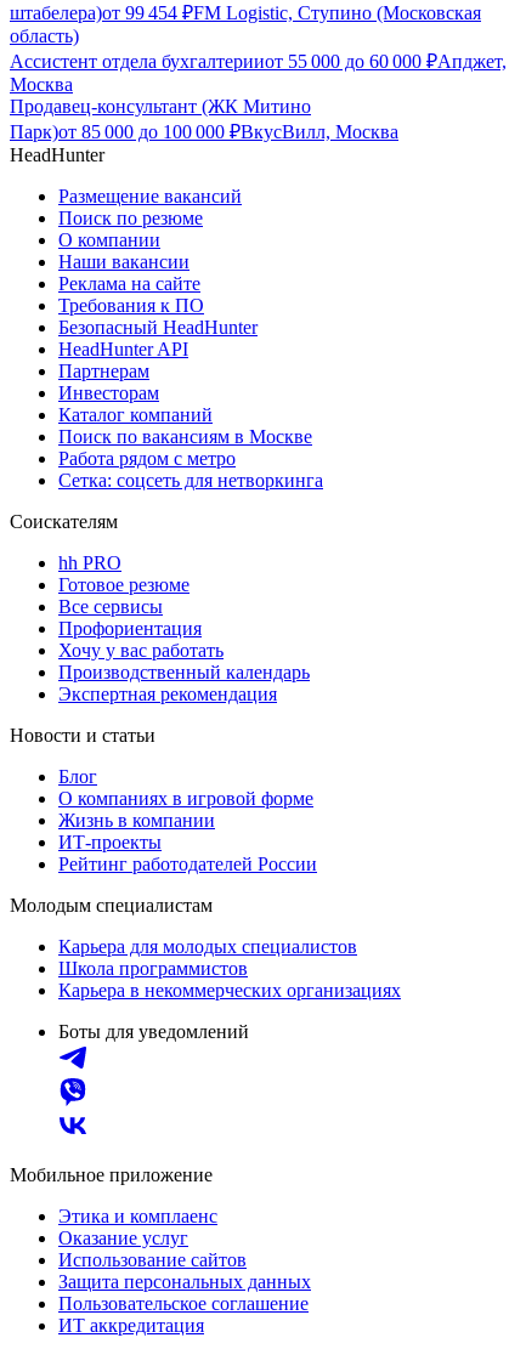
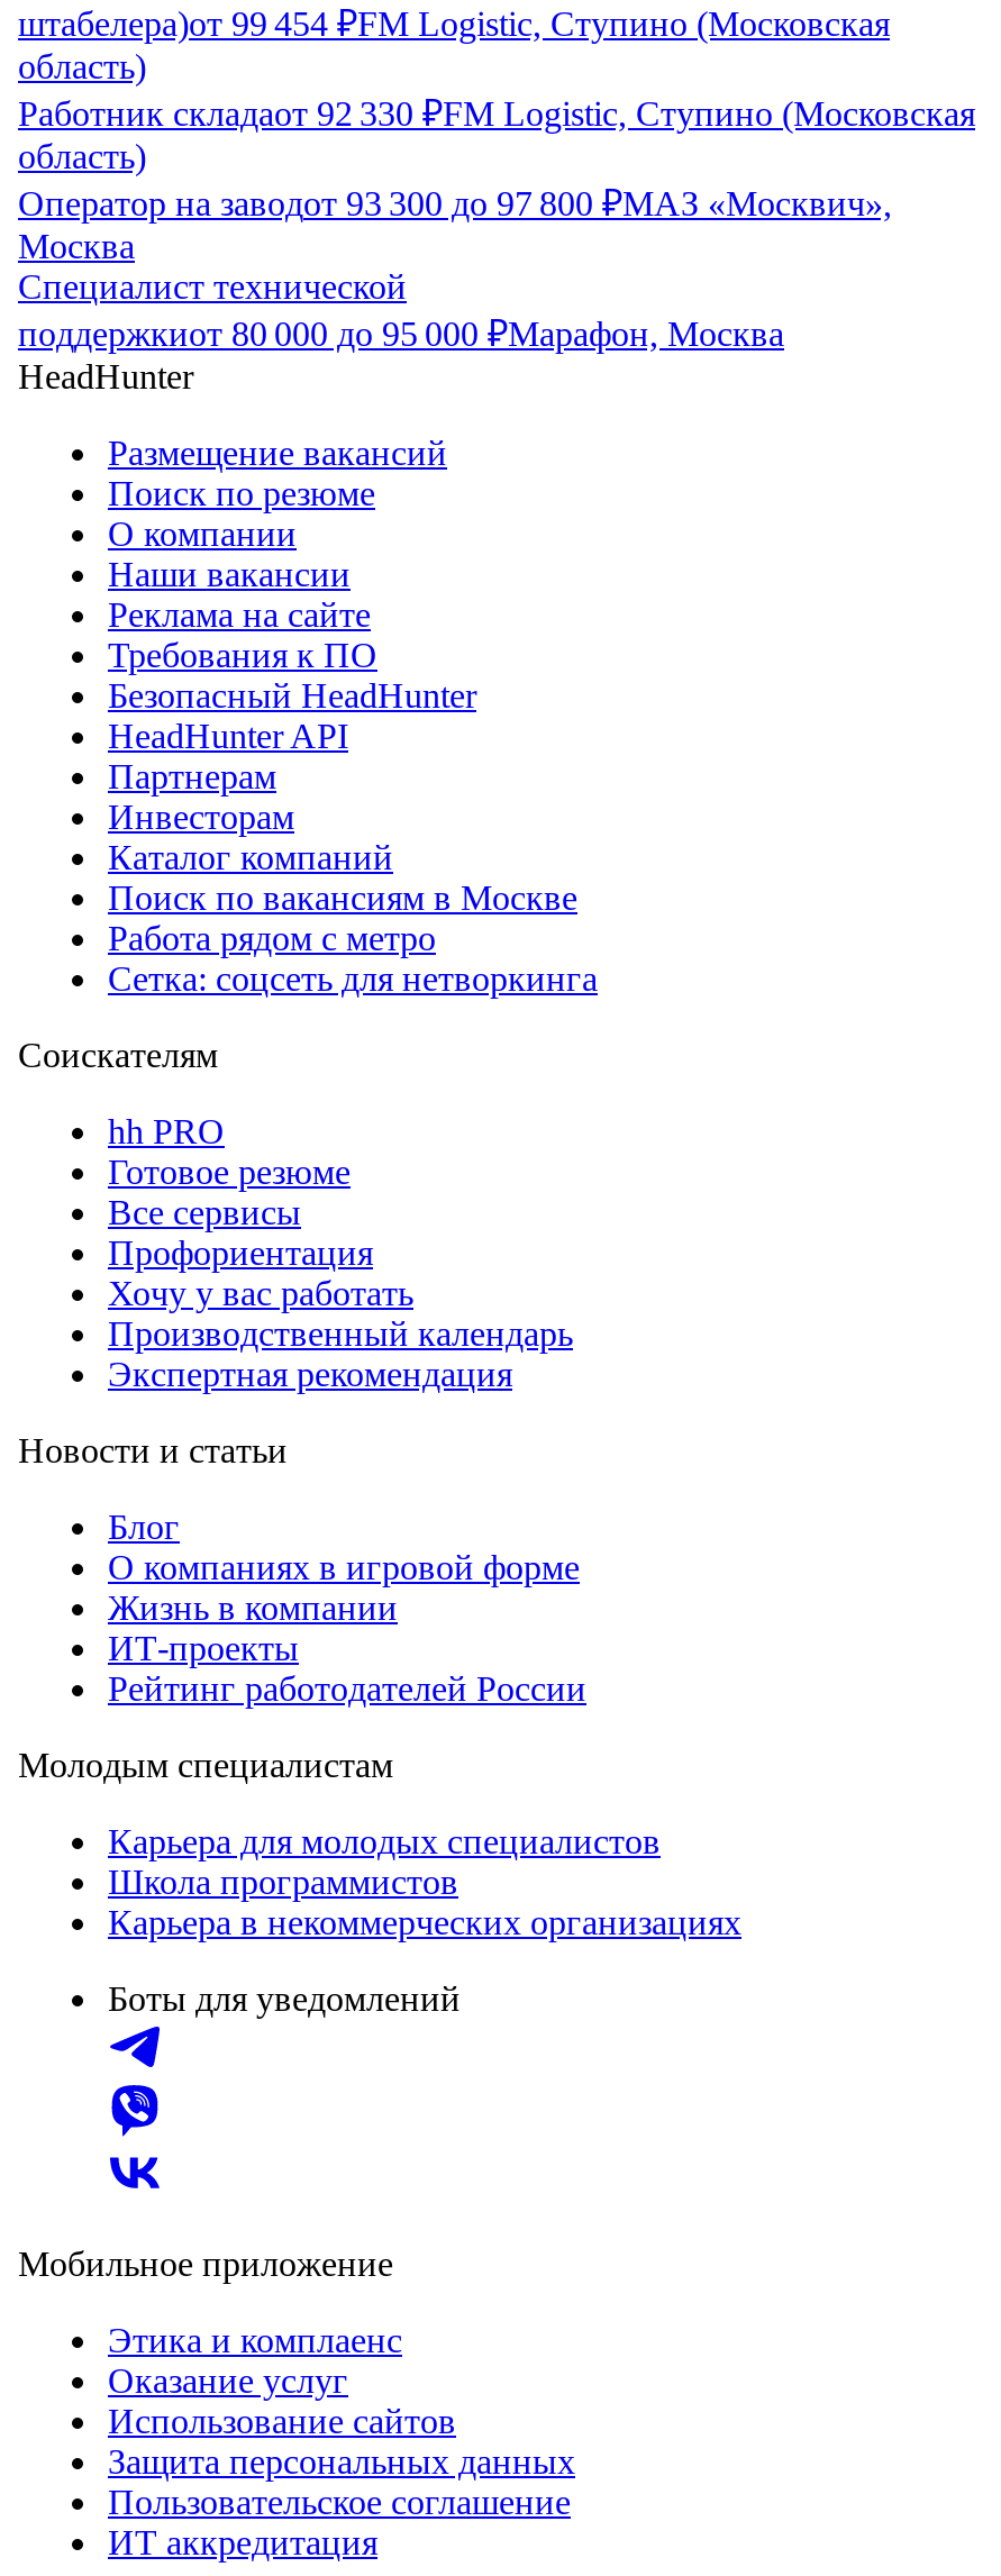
- Ассистент отдела бухгалтерииот 55 000 до 60 000 ₽Апджет,
+ Работник складаот 92 330 ₽FM Logistic, Ступино (Московская
+ область)
+ Оператор на заводот 93 300 до 97 800 ₽МАЗ «Москвич»,

- Продавец-консультант (ЖК Митино
- Парк)от 85 000 до 100 000 ₽ВкусВилл, Москва
+ Специалист технической
+ поддержкиот 80 000 до 95 000 ₽Марафон, Москва
